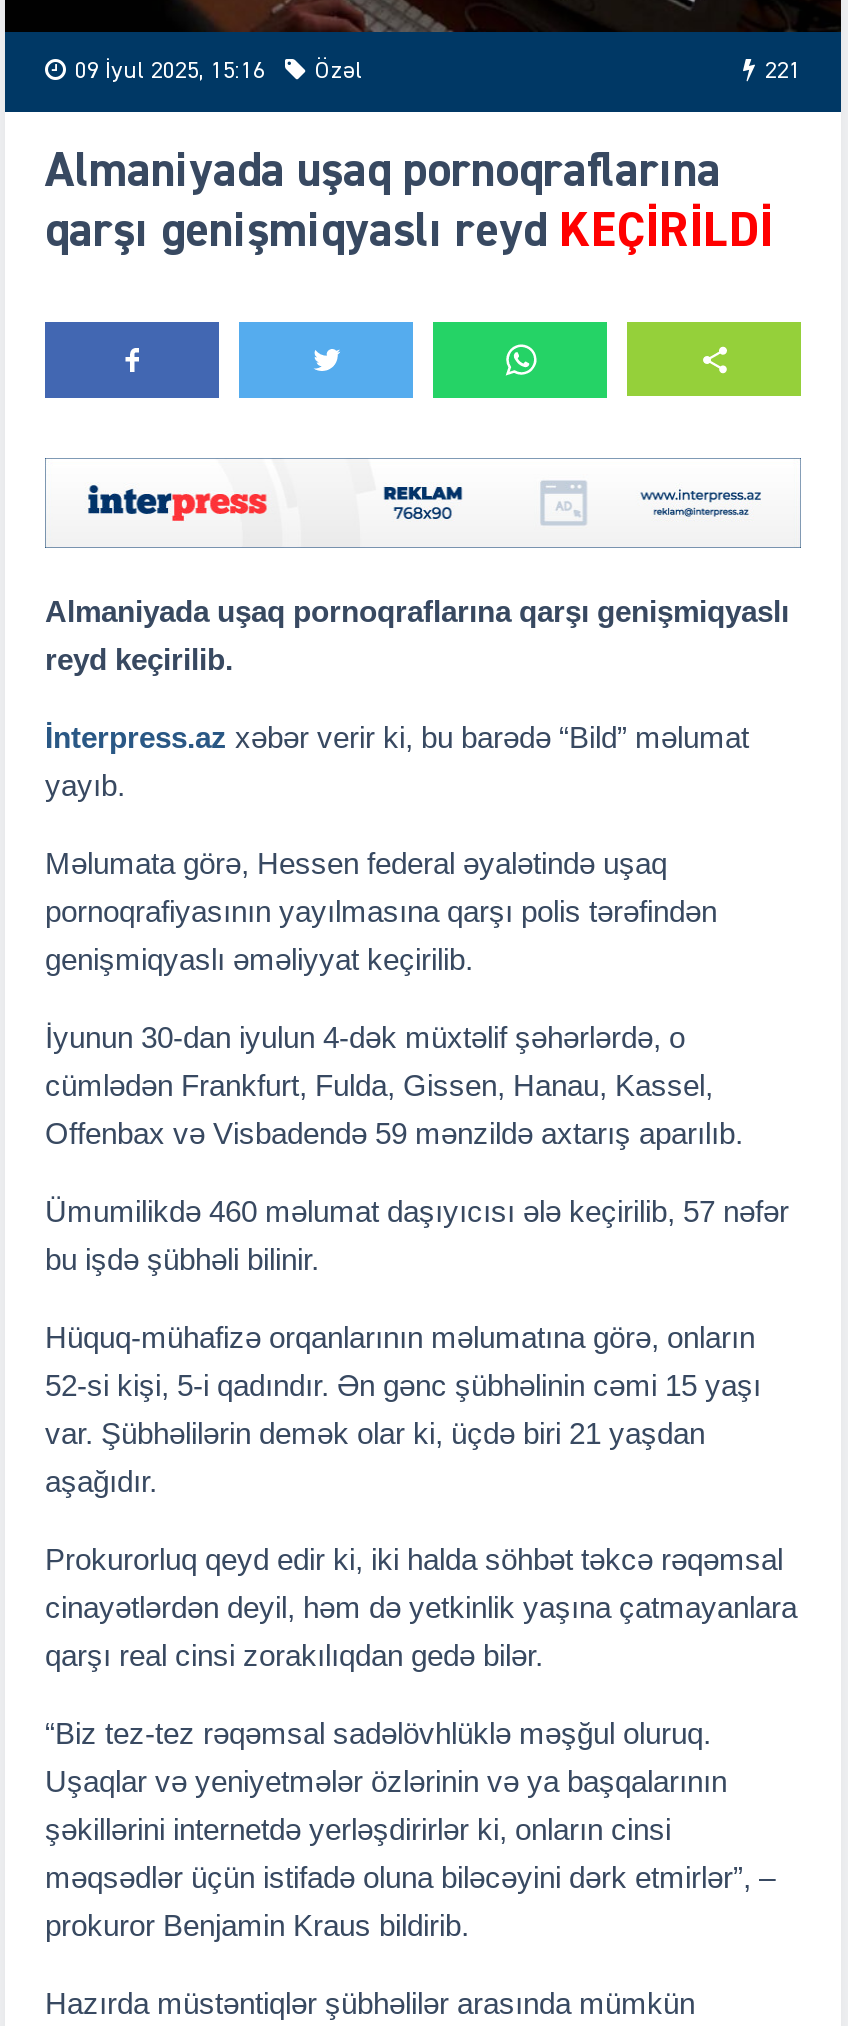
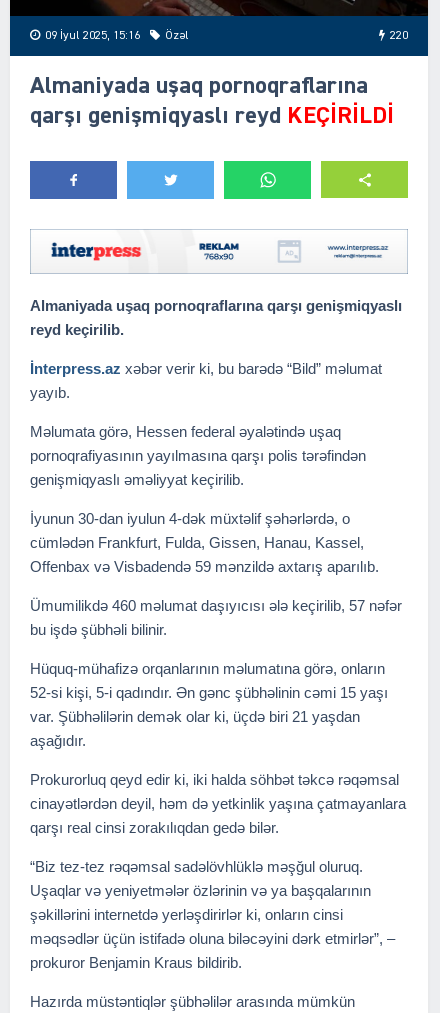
- 221
+ 220
